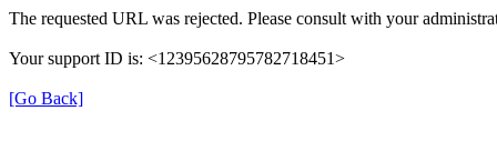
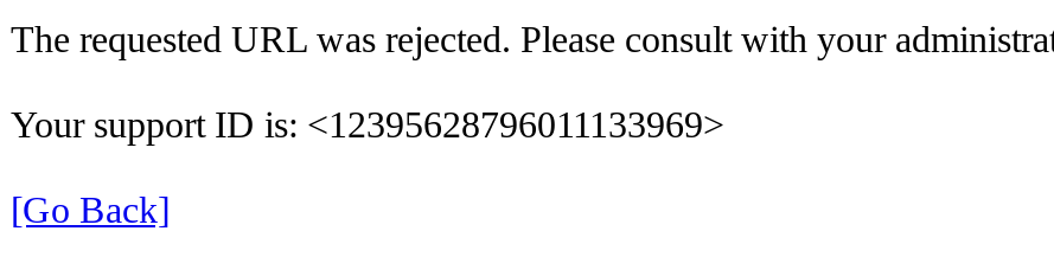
- Your support ID is: <12395628795782718451>
+ Your support ID is: <12395628796011133969>
